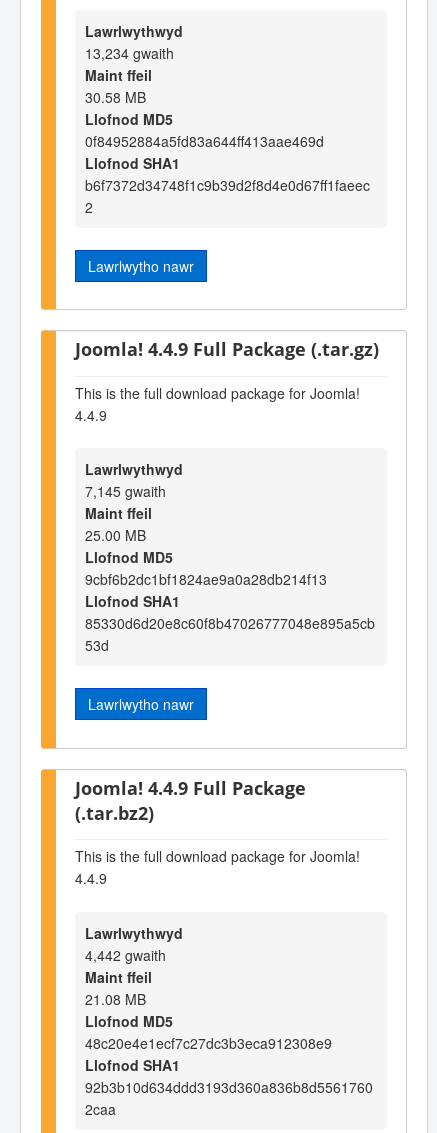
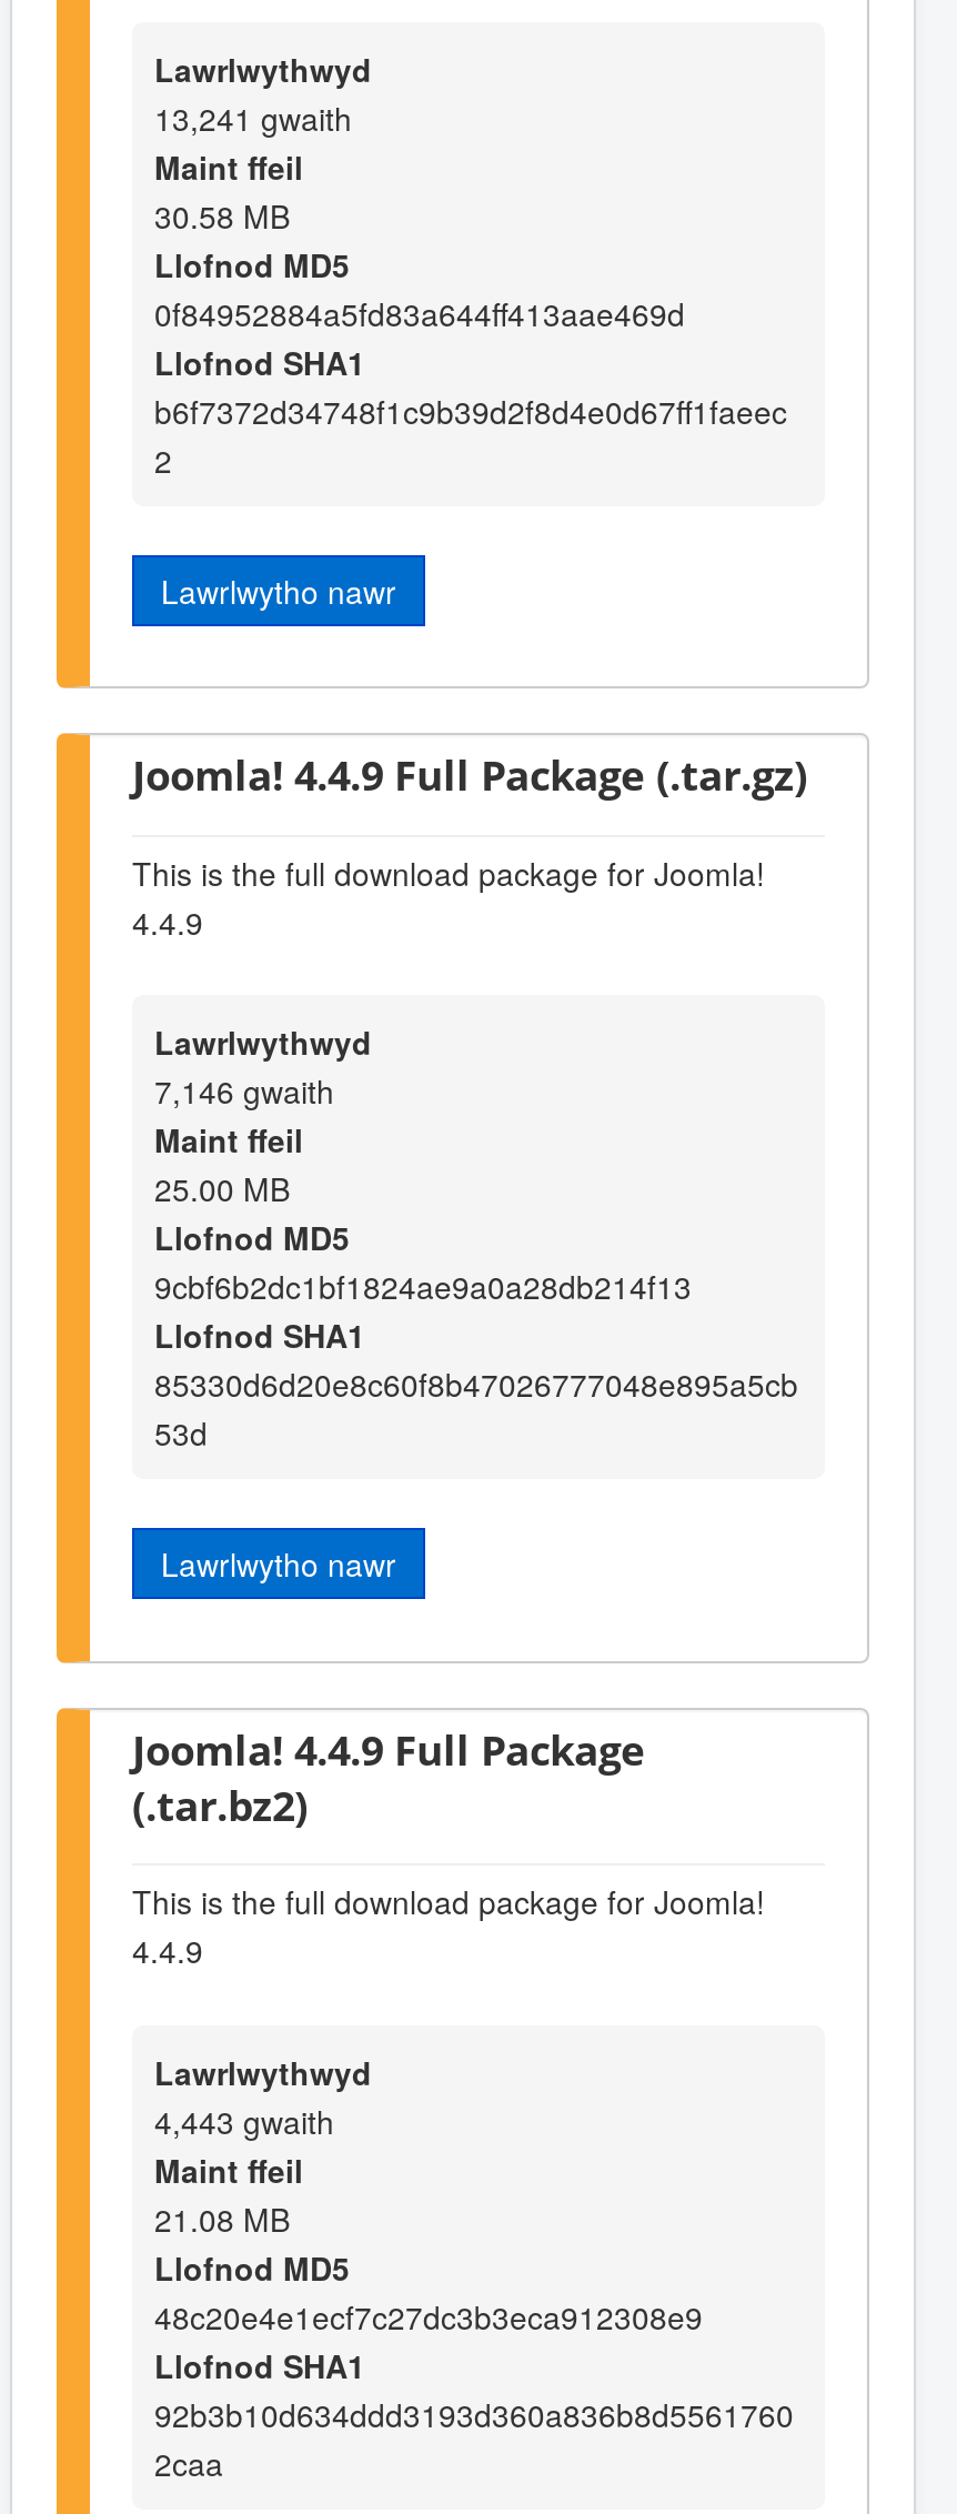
- 13,234 gwaith
+ 13,241 gwaith

- 7,145 gwaith
+ 7,146 gwaith

- 4,442 gwaith
+ 4,443 gwaith
